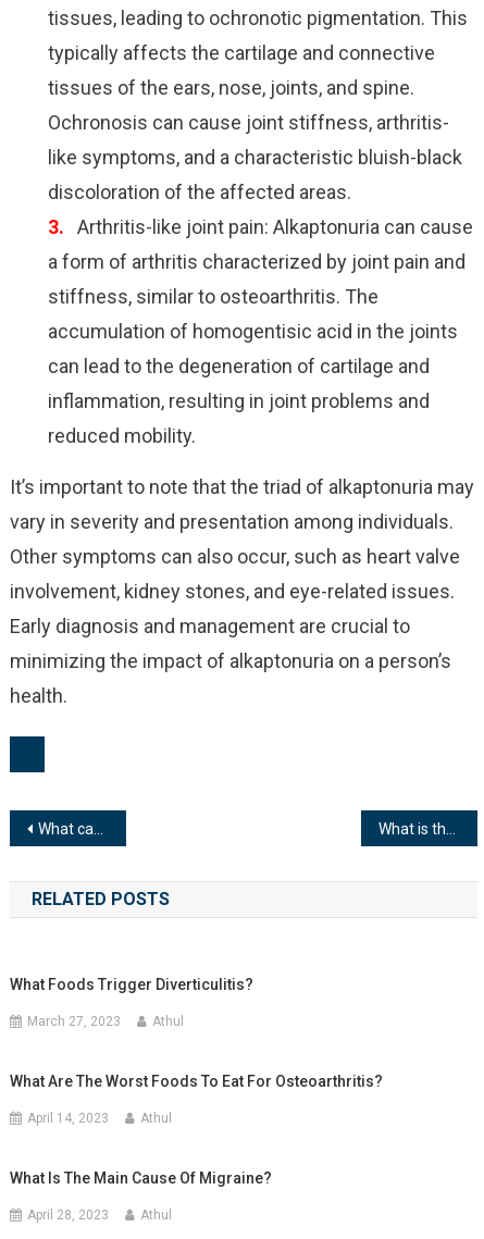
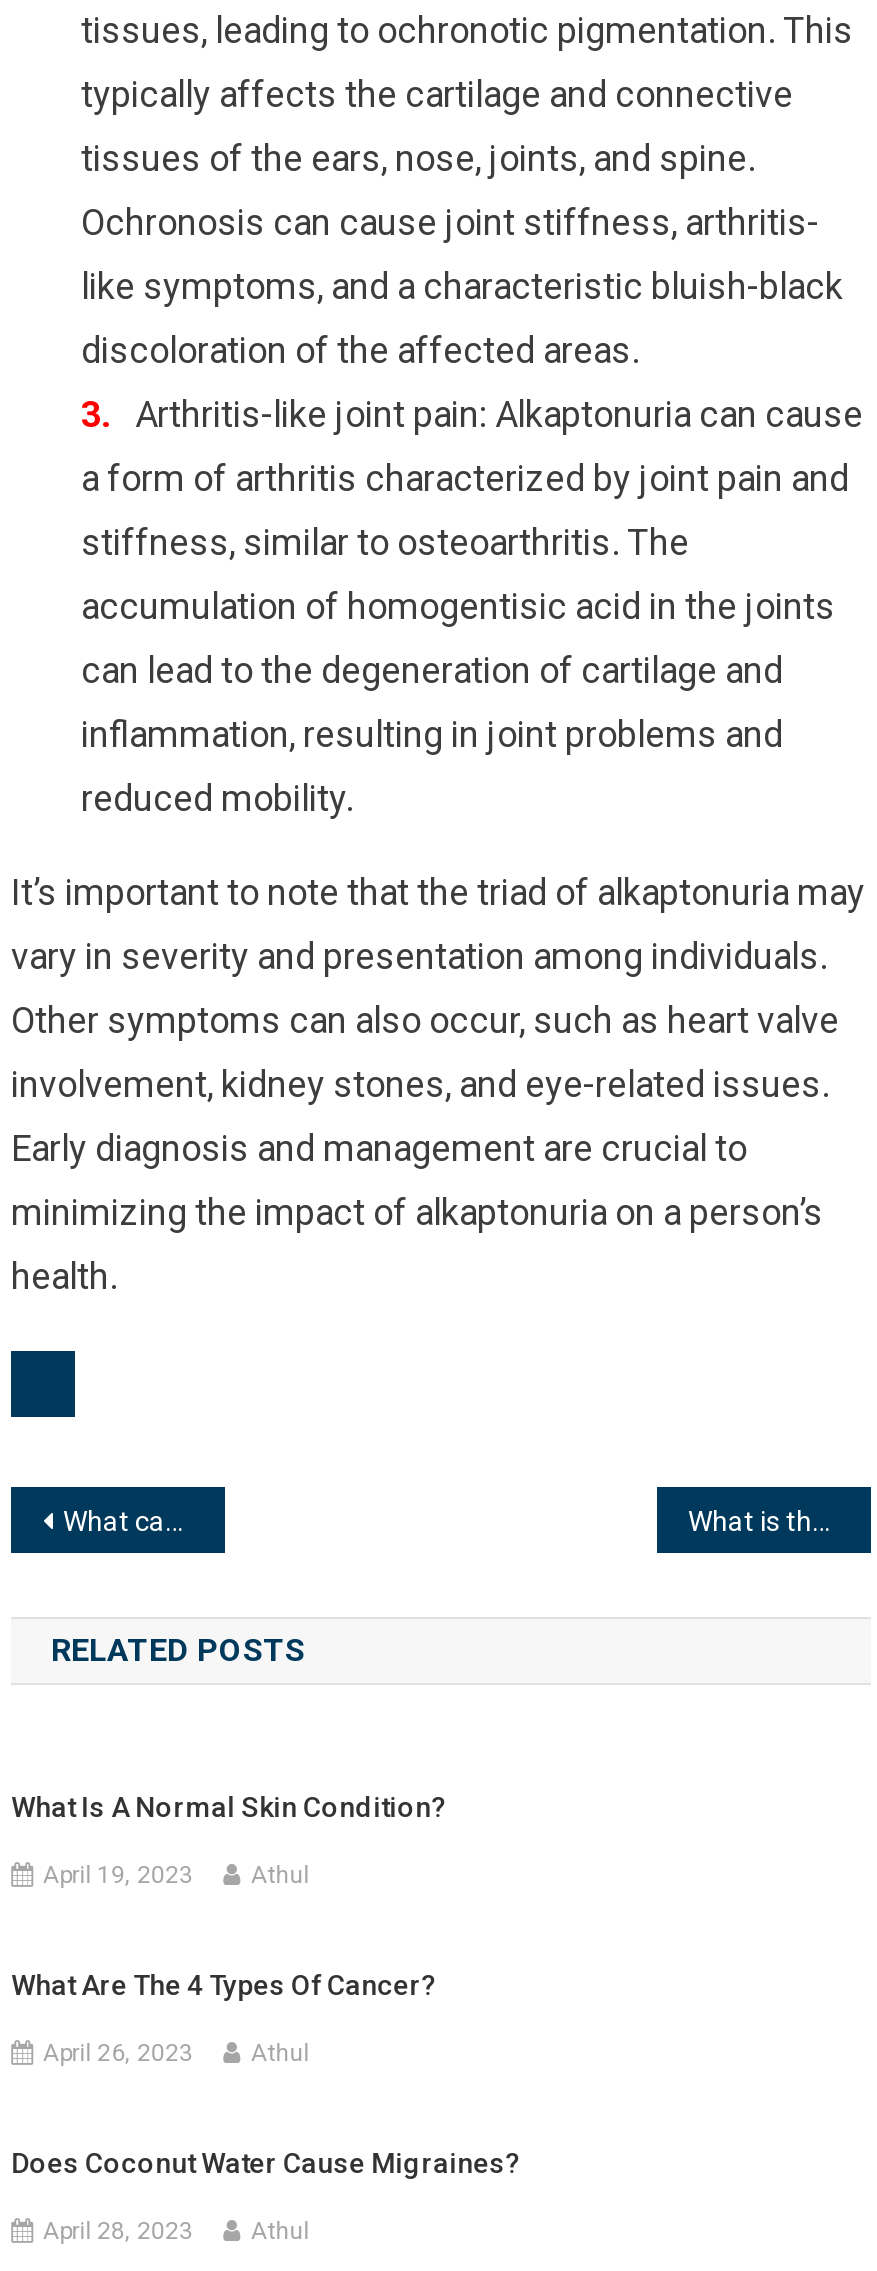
- What Foods Trigger Diverticulitis?
+ What Is A Normal Skin Condition?

- March 27, 2023
+ April 19, 2023

- What Are The Worst Foods To Eat For Osteoarthritis?
+ What Are The 4 Types Of Cancer?

- April 14, 2023
+ April 26, 2023

- What Is The Main Cause Of Migraine?
+ Does Coconut Water Cause Migraines?
